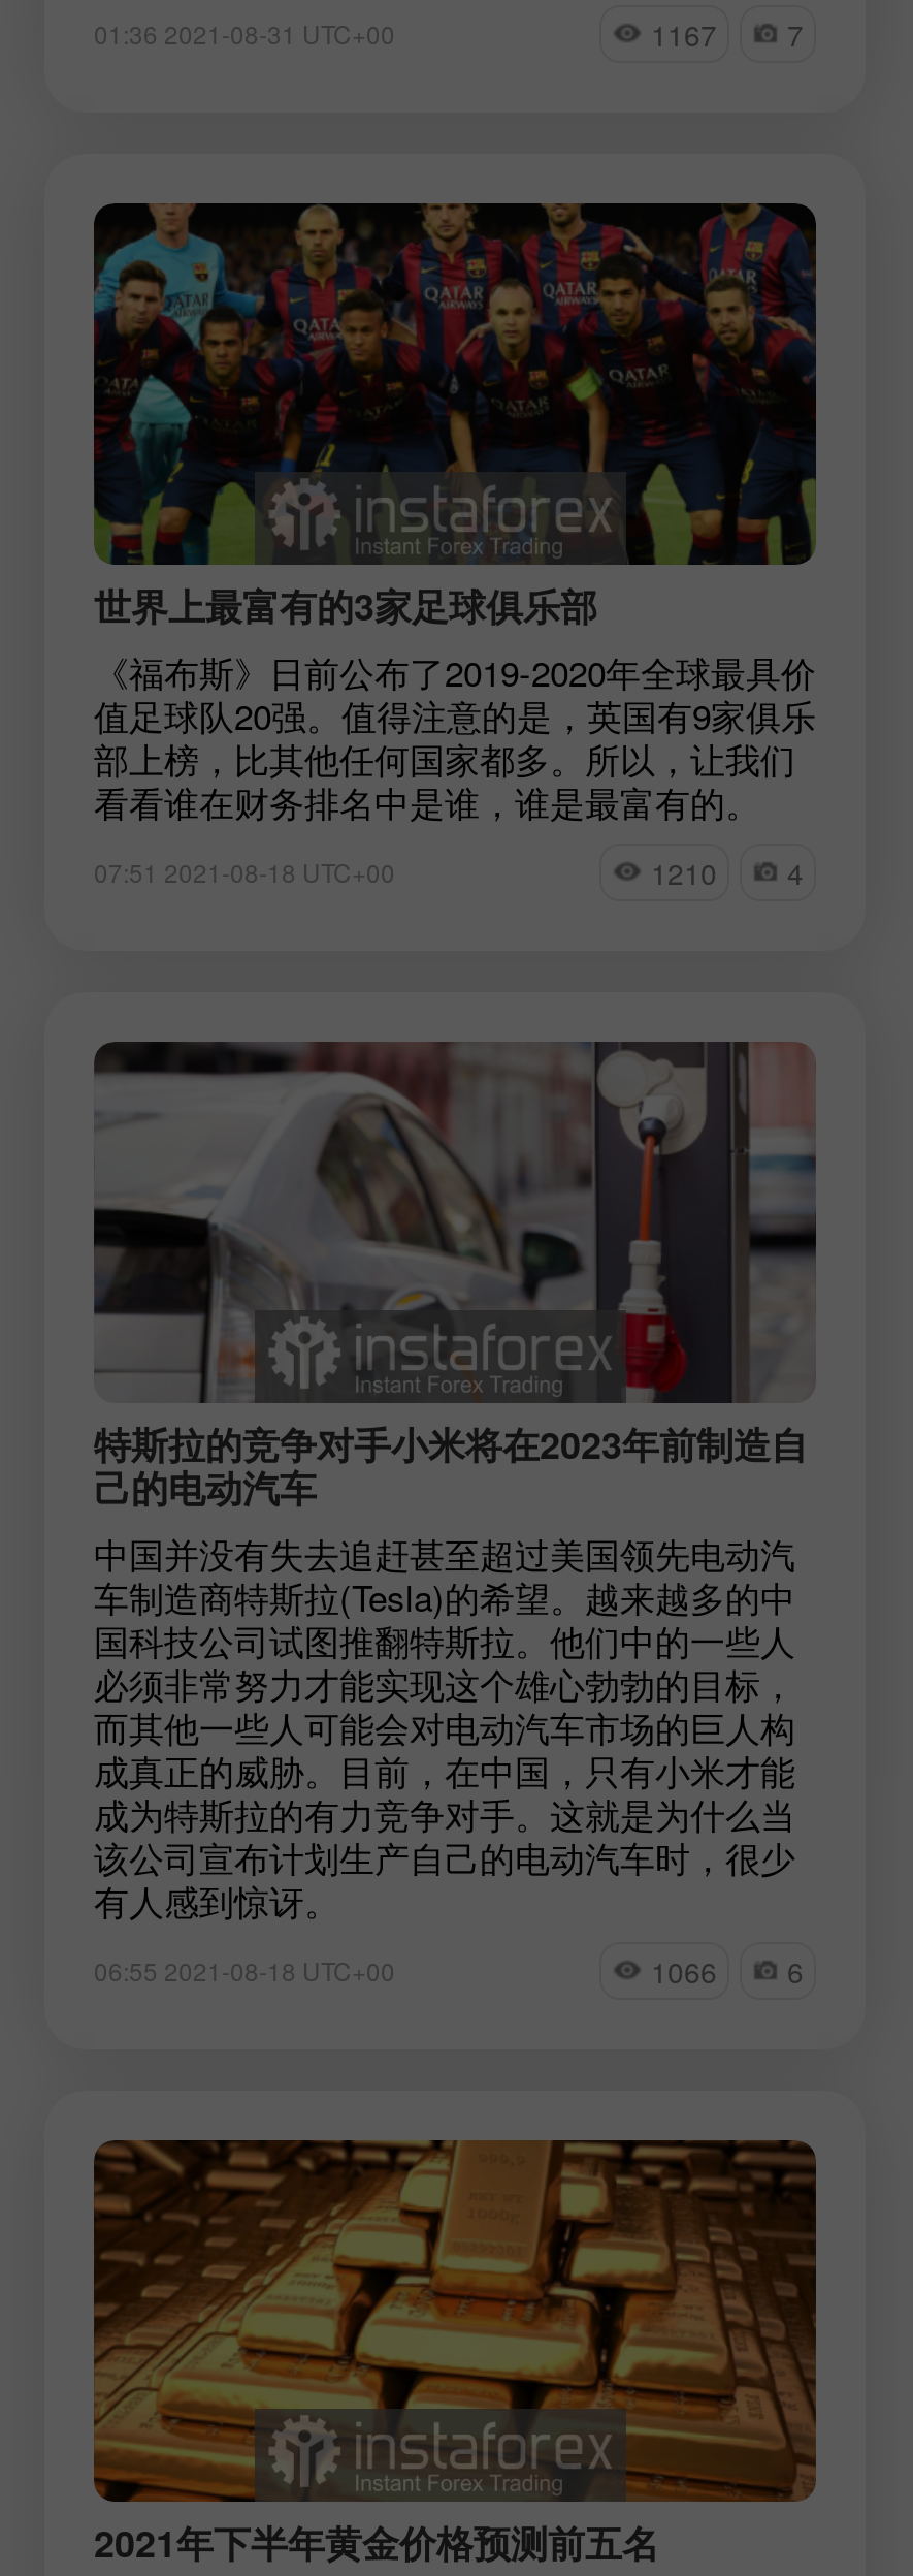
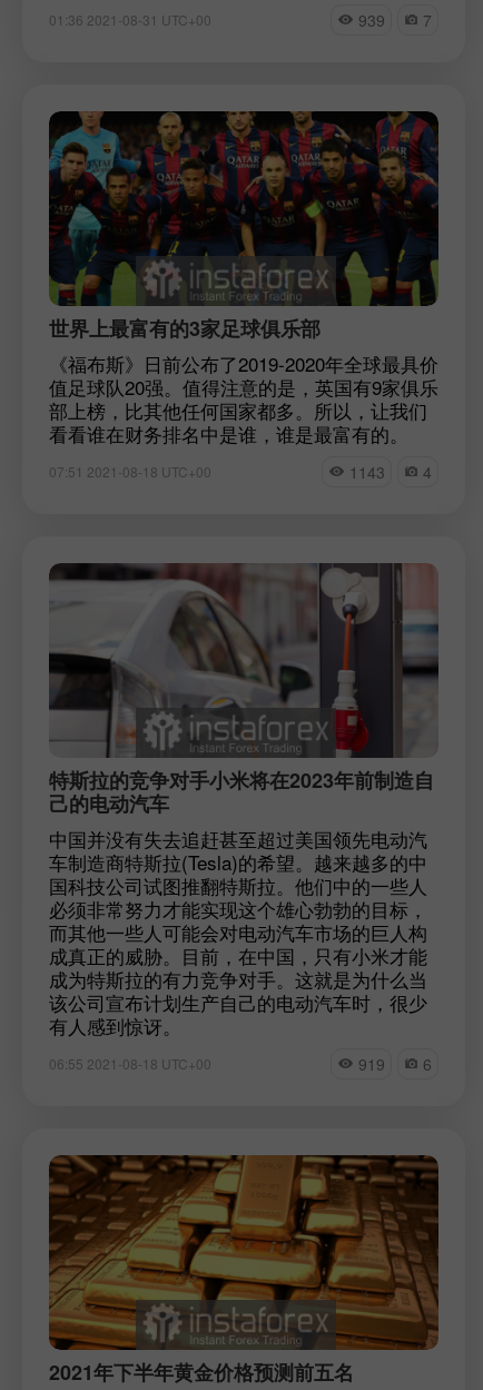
- 1167 7
+ 939 7

- 1210 4
+ 1143 4

- 1066 6
+ 919 6
